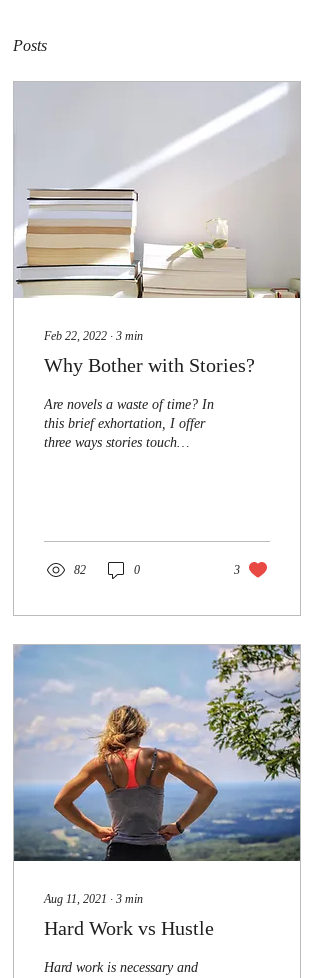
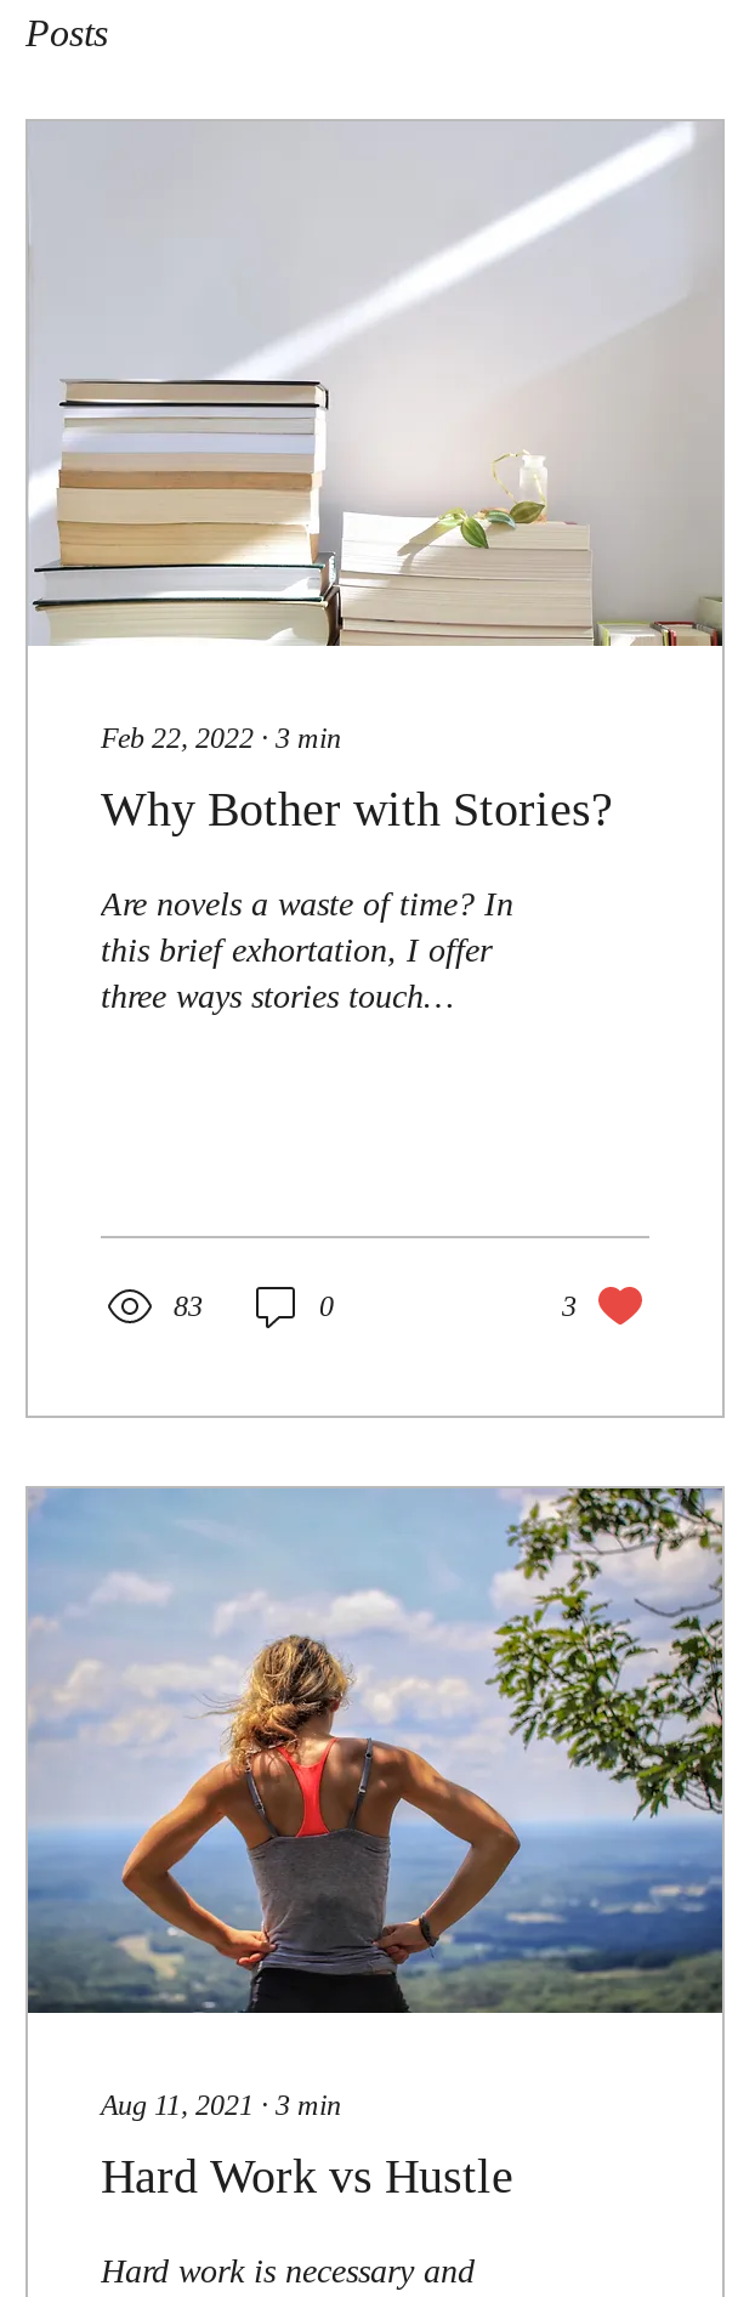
- 82
+ 83
